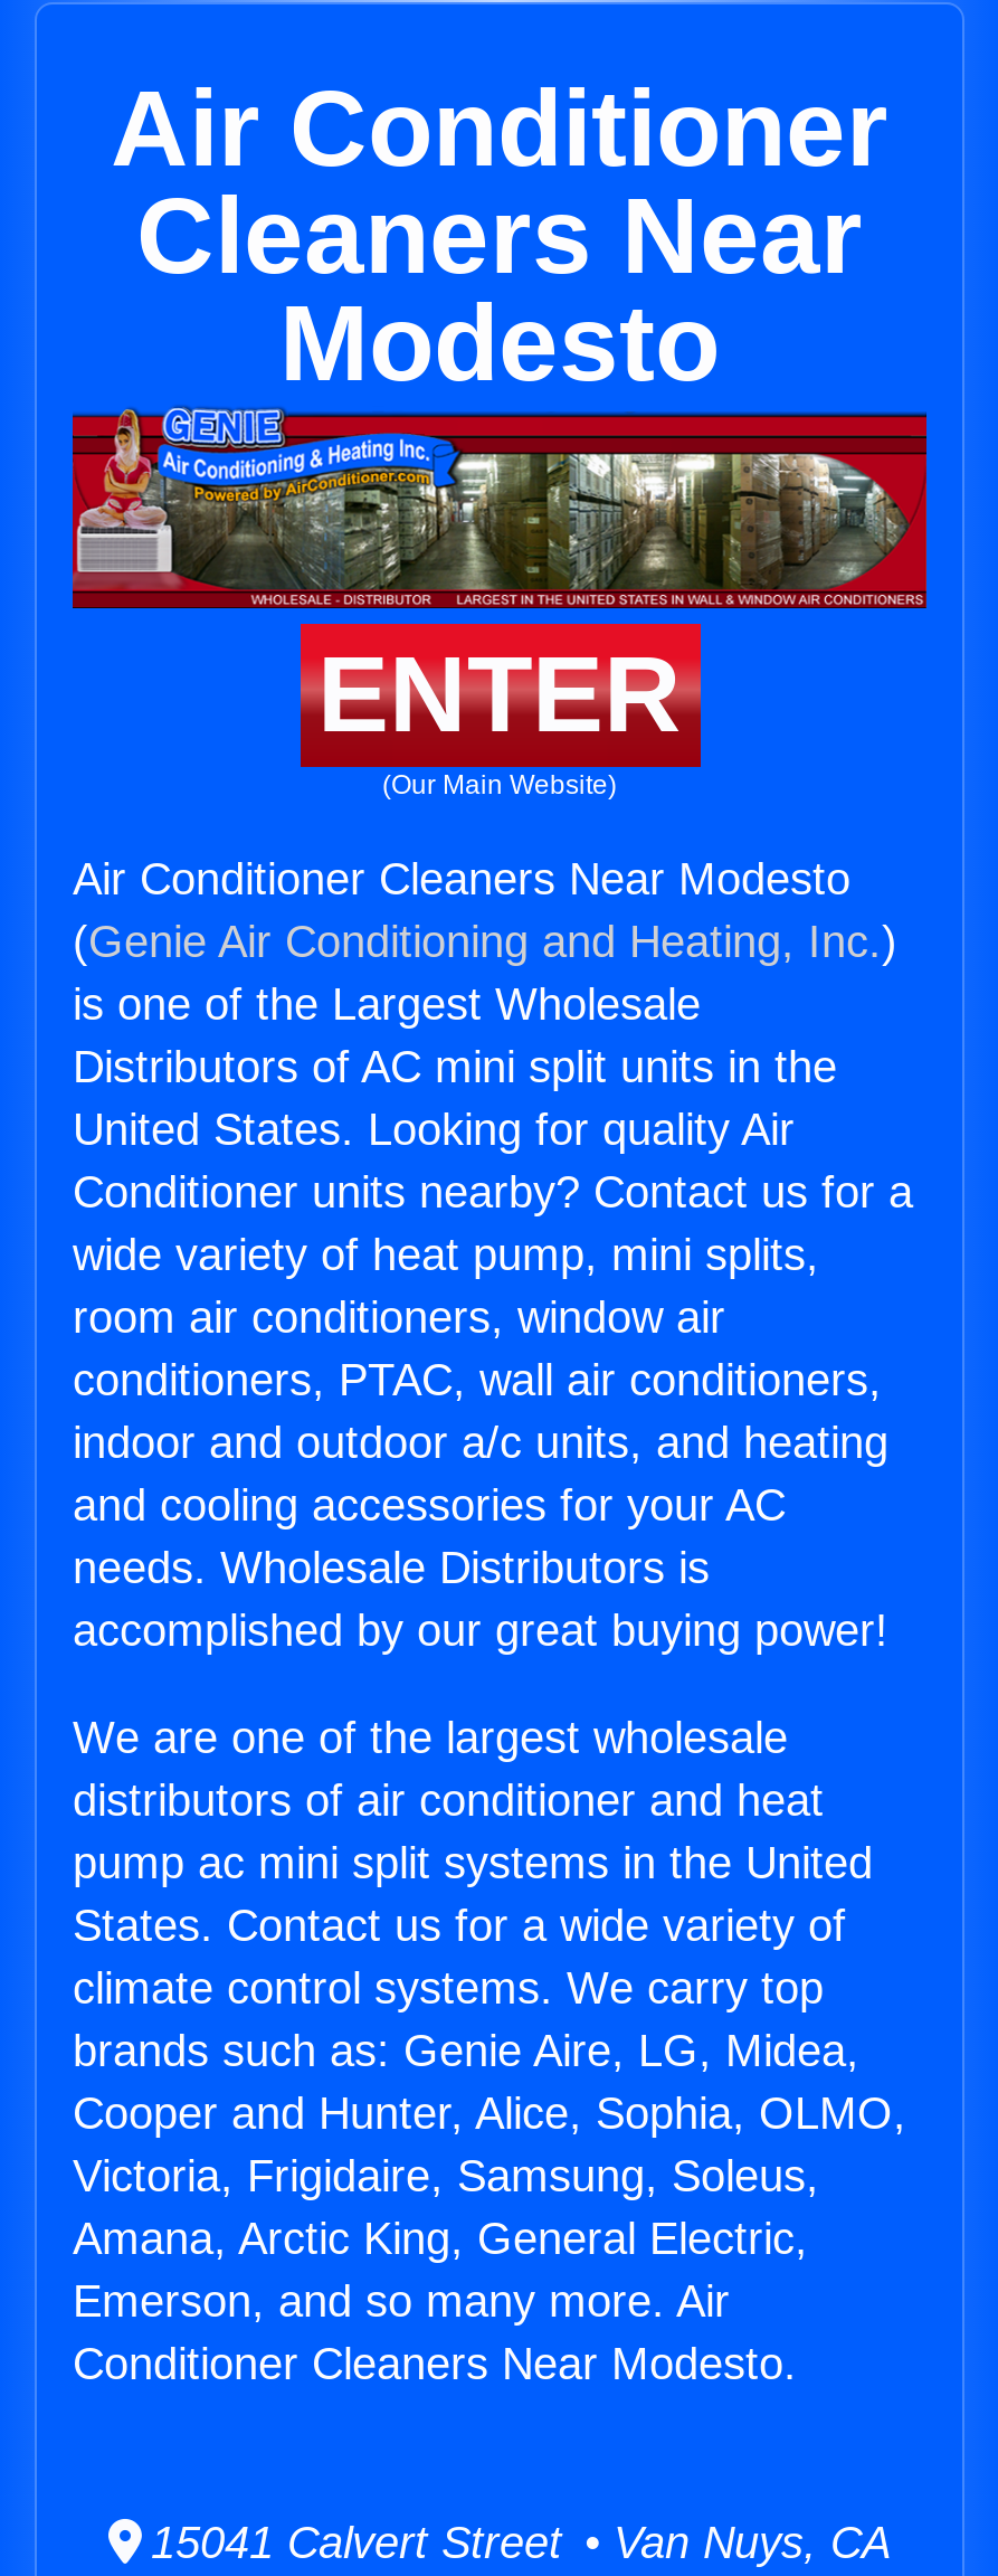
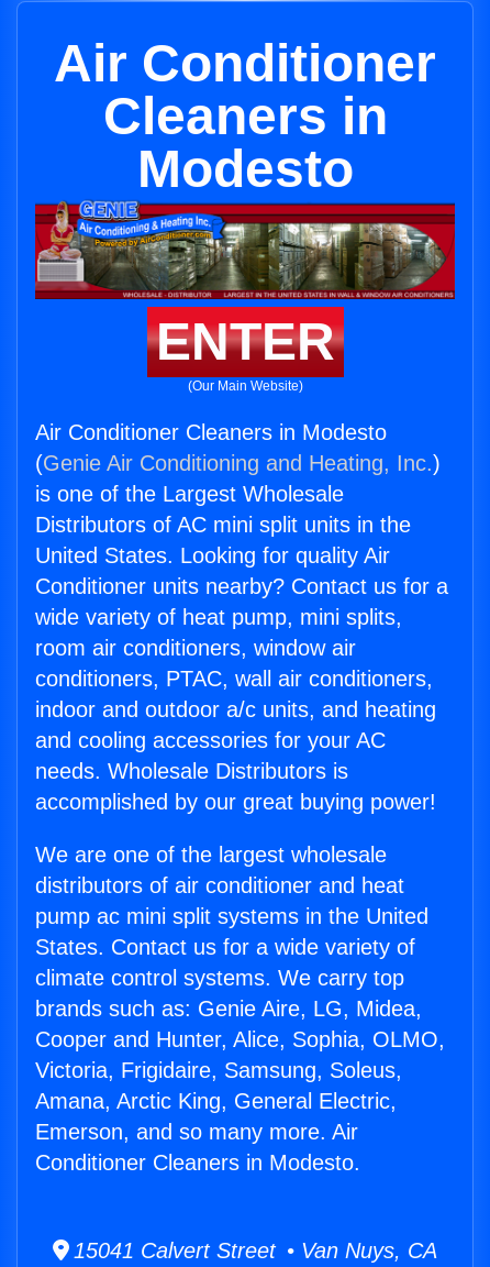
- Cleaners Near
+ Cleaners in

- Air Conditioner Cleaners Near Modesto
+ Air Conditioner Cleaners in Modesto

- Conditioner Cleaners Near Modesto.
+ Conditioner Cleaners in Modesto.
